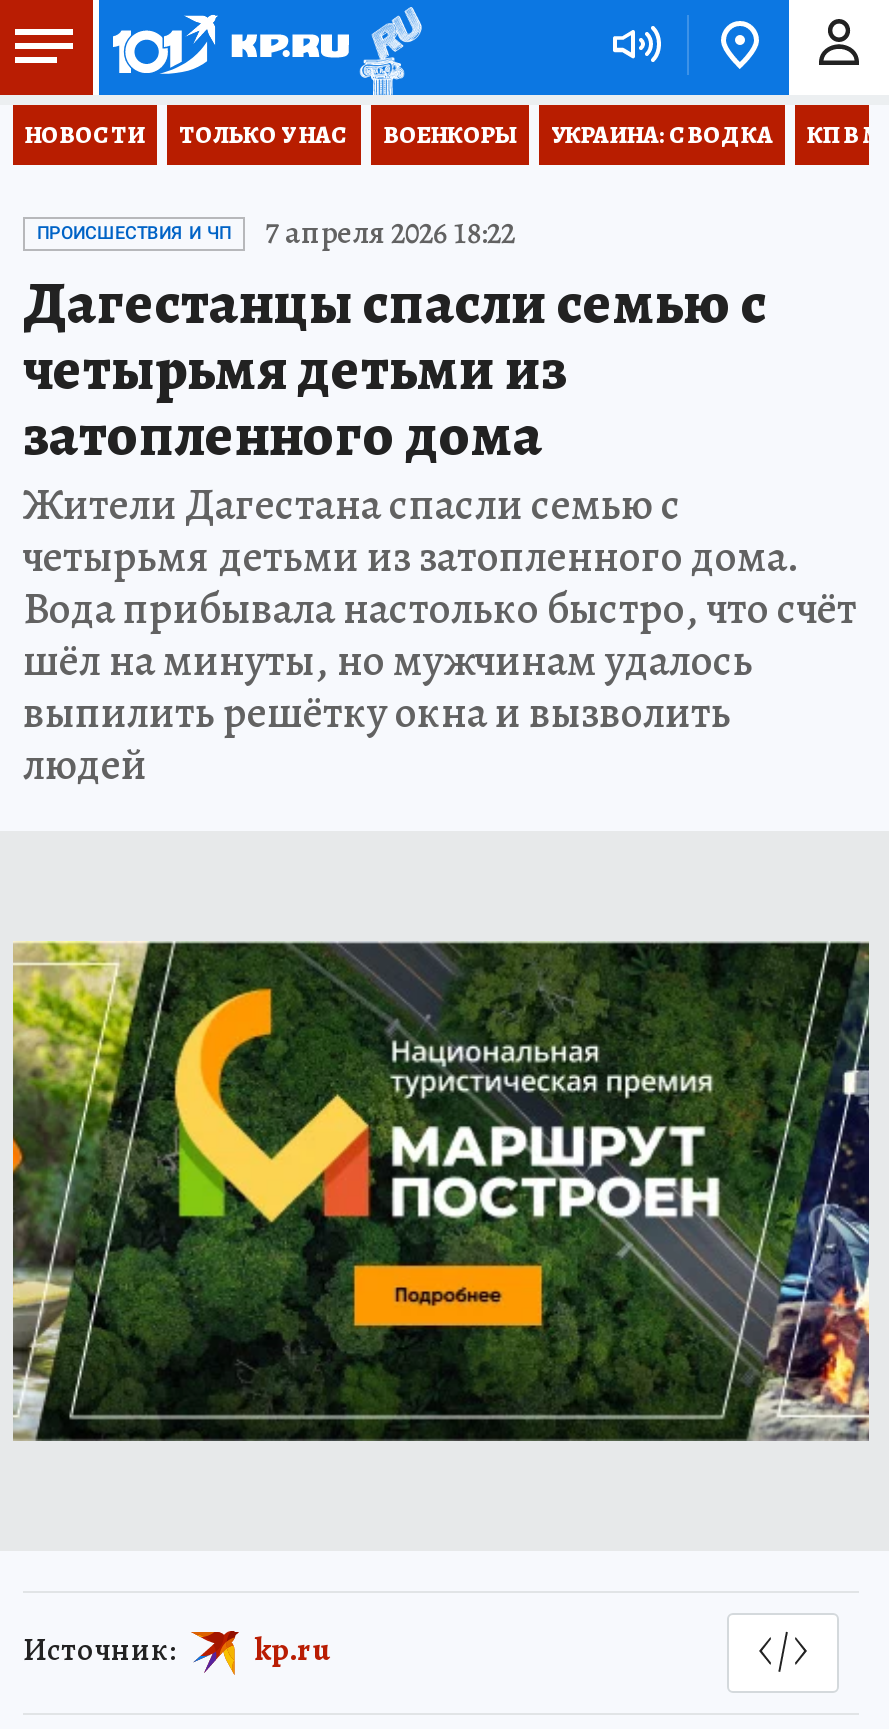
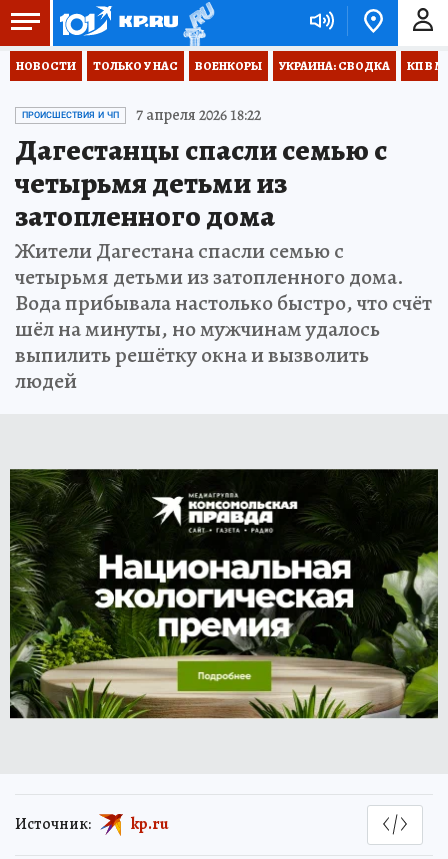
- [image]
+ [image]
